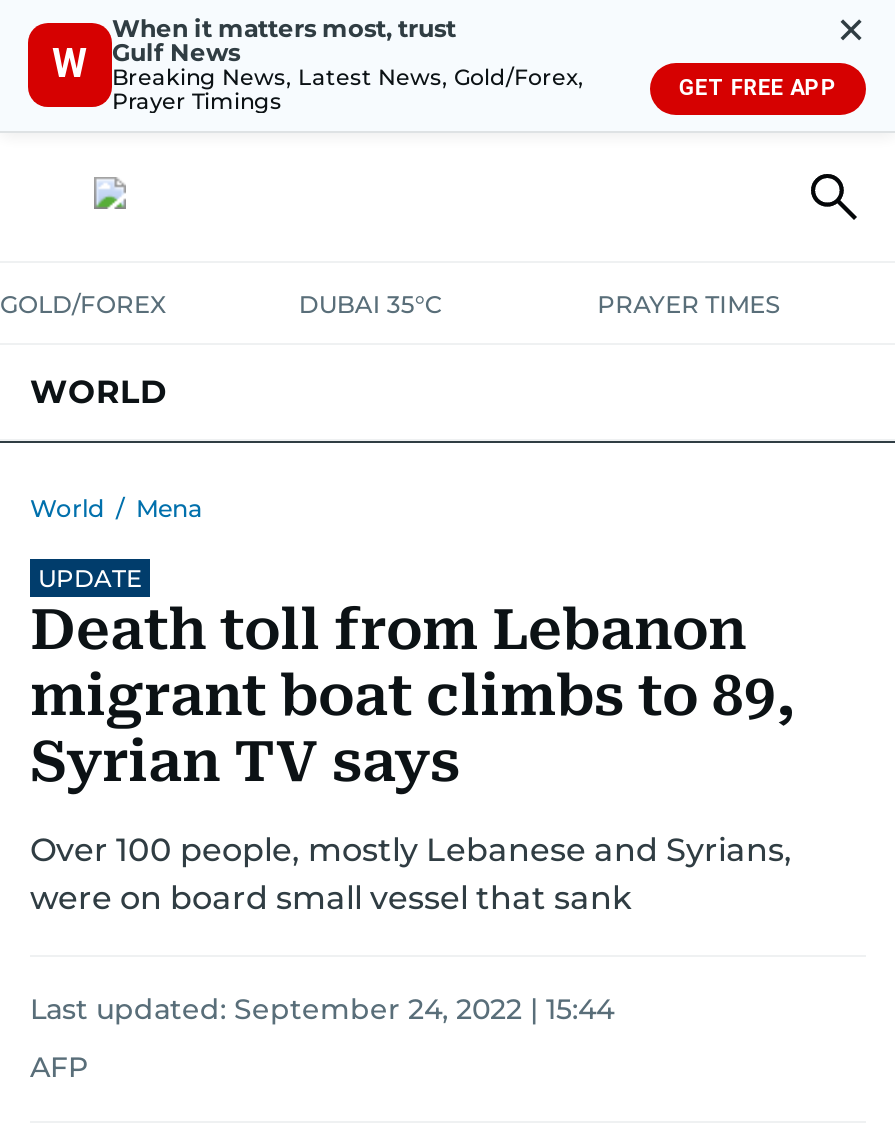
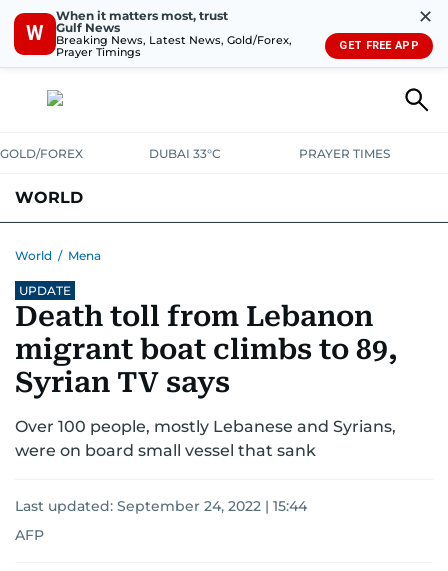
- DUBAI 35°C
+ DUBAI 33°C
